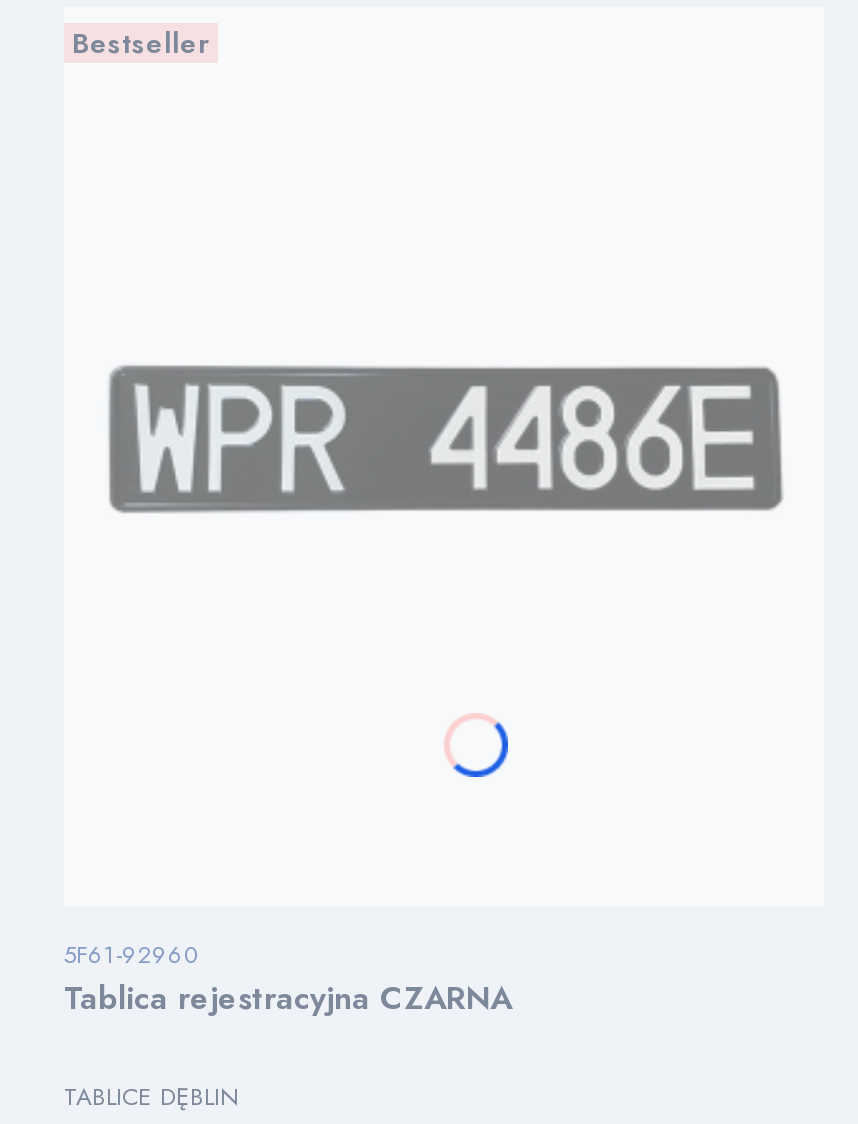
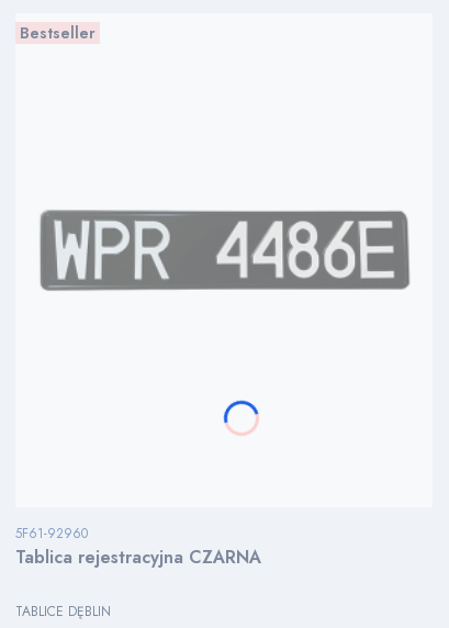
- [image]
+ [image]
